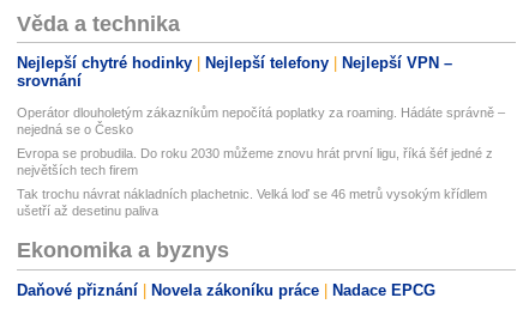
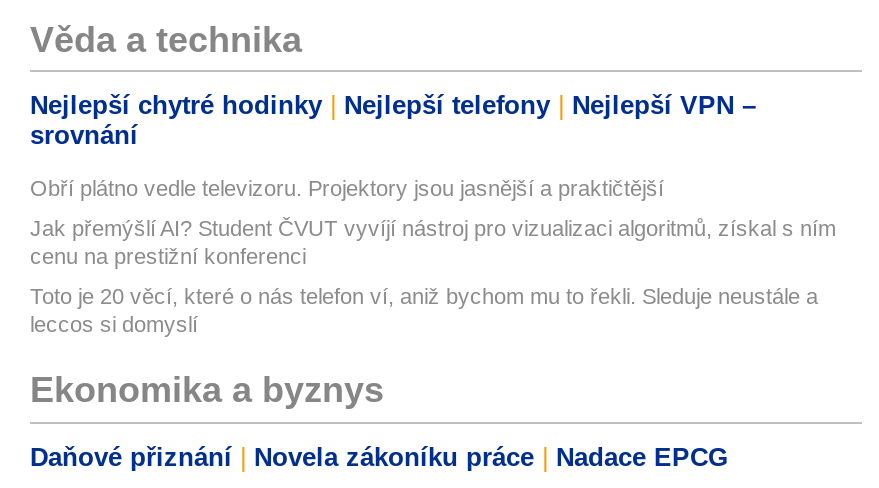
- Operátor dlouholetým zákazníkům nepočítá poplatky za roaming. Hádáte správně –
- nejedná se o Česko
+ Obří plátno vedle televizoru. Projektory jsou jasnější a praktičtější

- Evropa se probudila. Do roku 2030 můžeme znovu hrát první ligu, říká šéf jedné z
- největších tech firem
+ Jak přemýšlí AI? Student ČVUT vyvíjí nástroj pro vizualizaci algoritmů, získal s ním
+ cenu na prestižní konferenci

- Tak trochu návrat nákladních plachetnic. Velká loď se 46 metrů vysokým křídlem
- ušetří až desetinu paliva
+ Toto je 20 věcí, které o nás telefon ví, aniž bychom mu to řekli. Sleduje neustále a
+ leccos si domyslí
